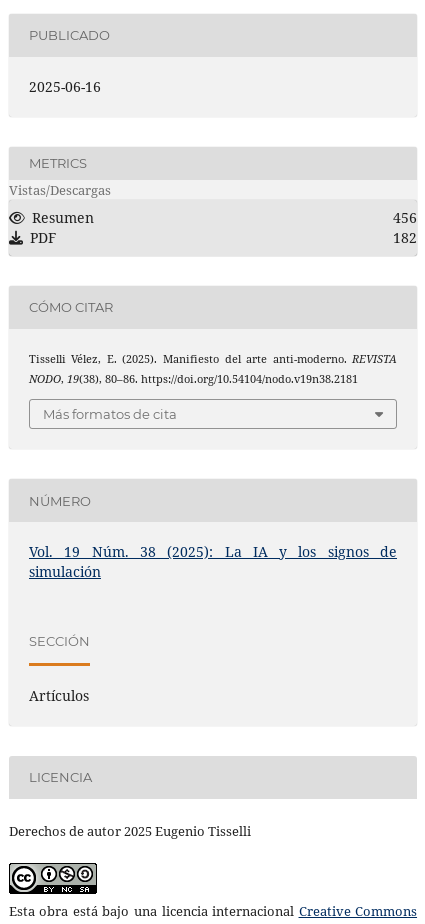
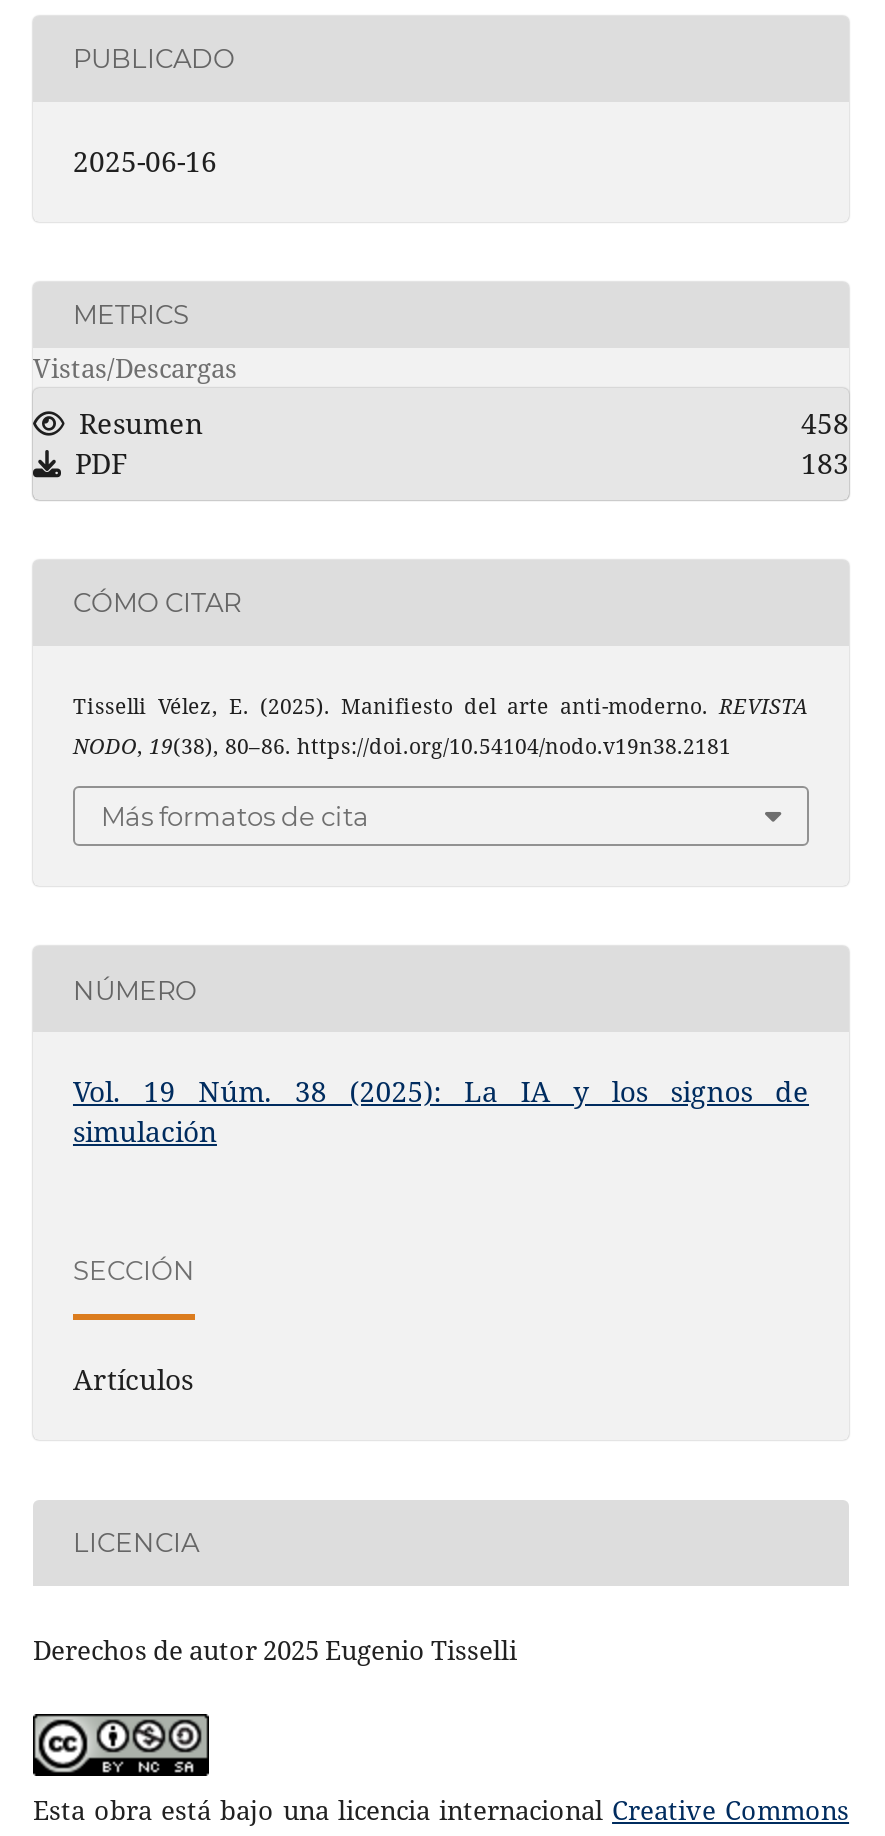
- 456
+ 458

- 182
+ 183
